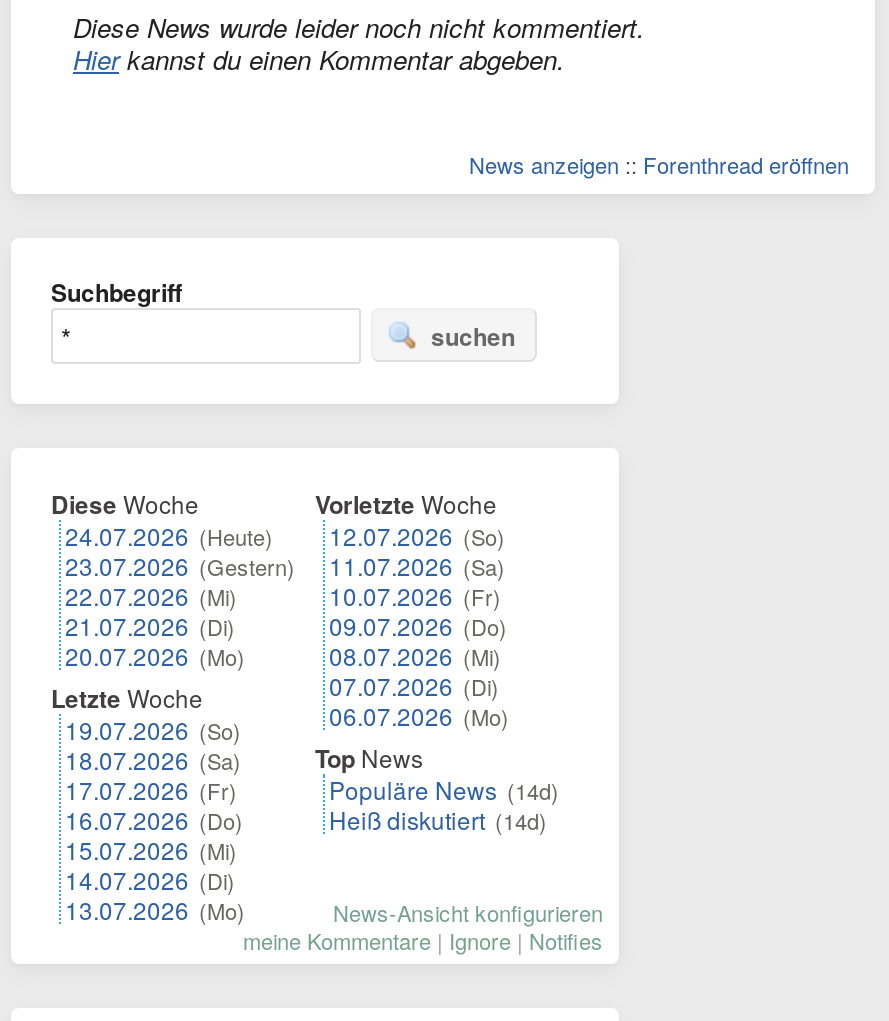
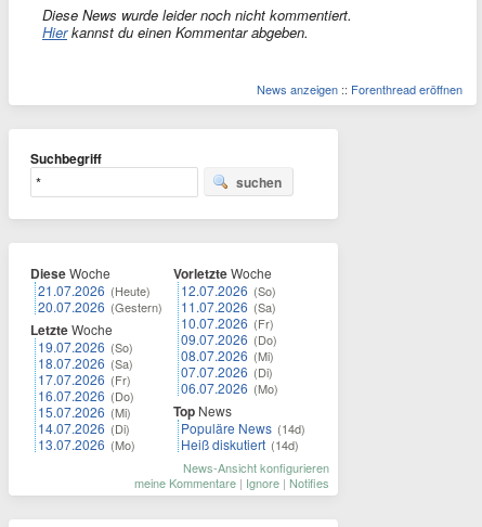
- 24.07.2026 (Heute)
- 23.07.2026 (Gestern)
- 22.07.2026 (Mi)
- 21.07.2026 (Di)
- 20.07.2026 (Mo)
+ 21.07.2026 (Heute)
+ 20.07.2026 (Gestern)

moved up: Letzte Woche | 19.07.2026 (So) | 18.07.2026 (Sa) | 17.07.2026 (Fr) | 16.07.2026 (Do) | 15.07.2026 (Mi) | 14.07.2026 (Di) | 13.07.2026 (Mo)
